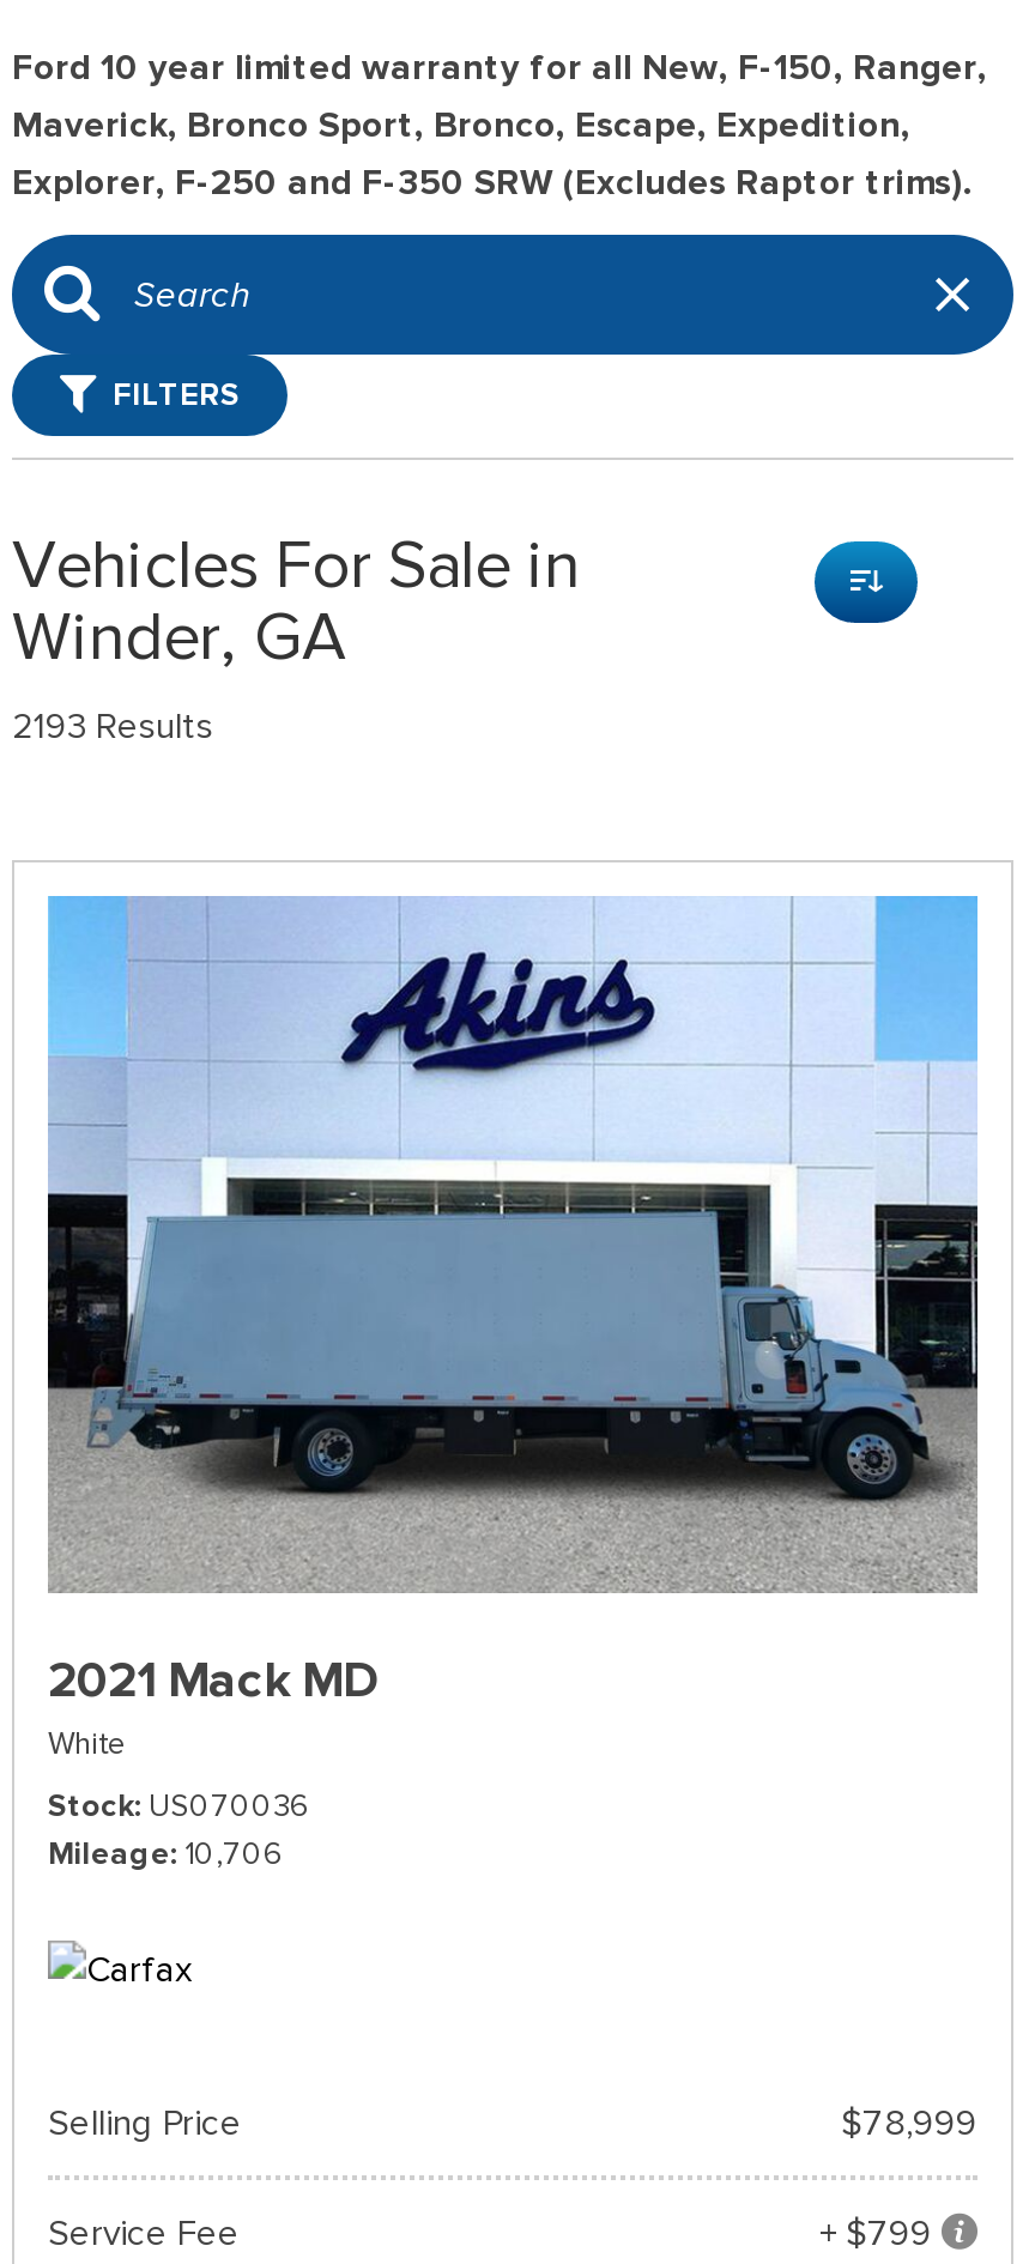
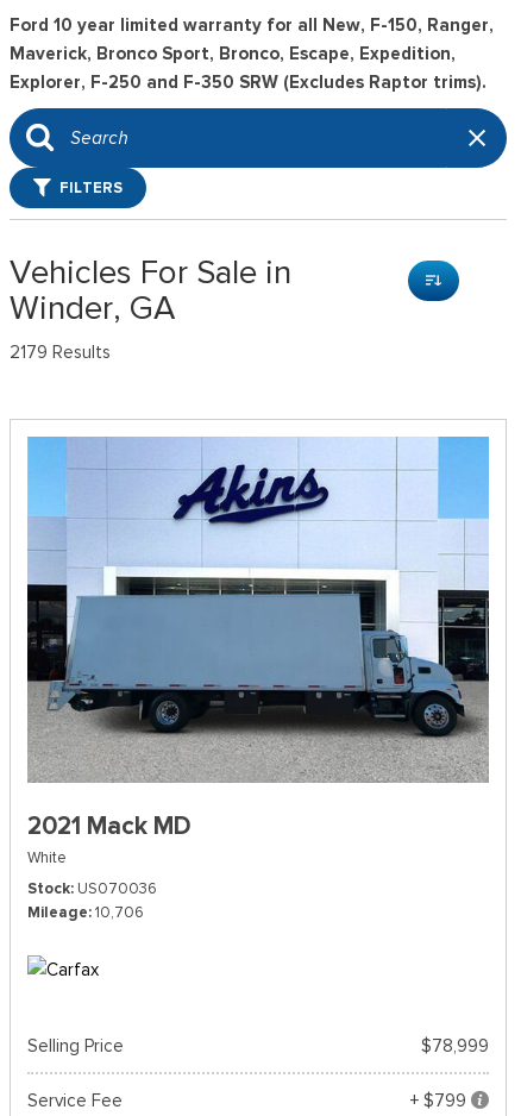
- 2193 Results
+ 2179 Results
